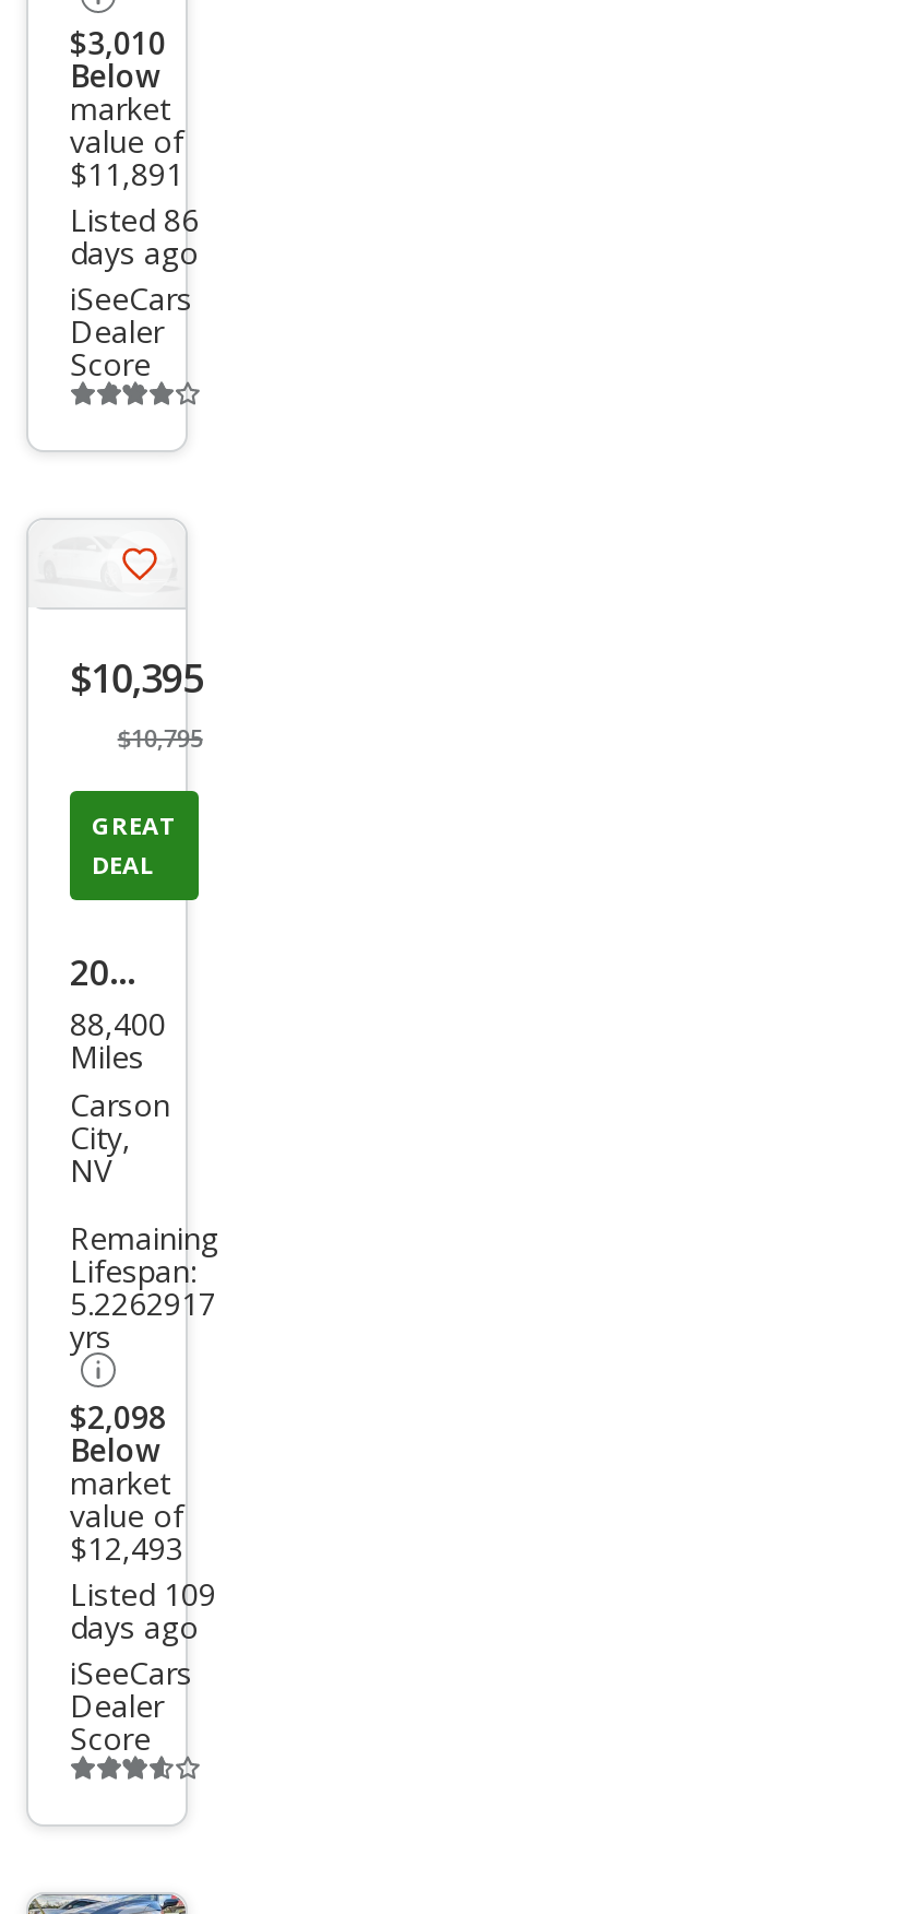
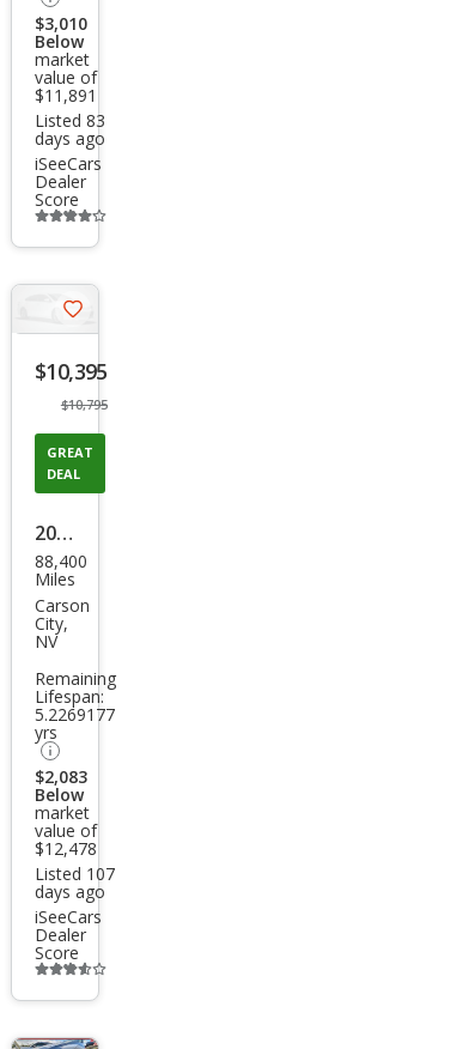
- Listed 86
+ Listed 83

- 5.2262917
+ 5.2269177

- $2,098
+ $2,083

- $12,493
+ $12,478

- Listed 109
+ Listed 107
